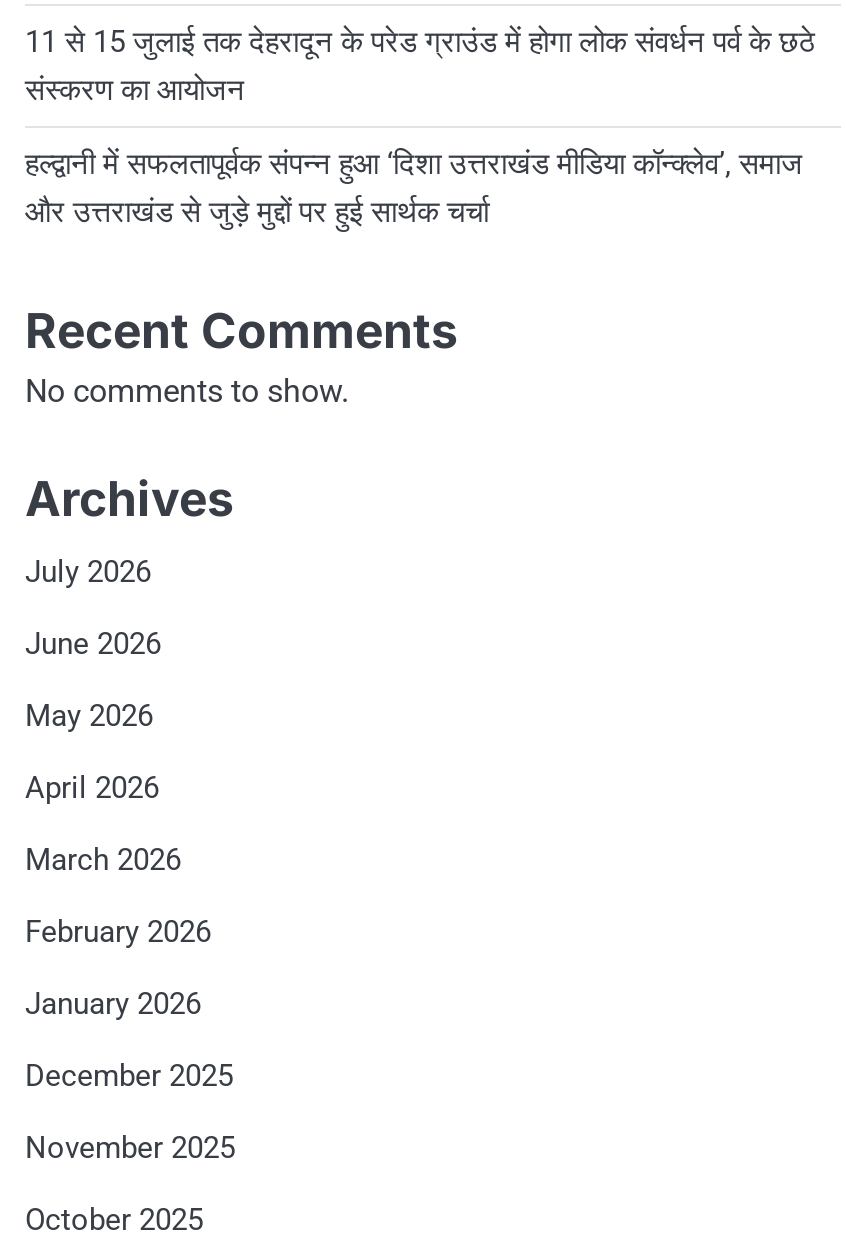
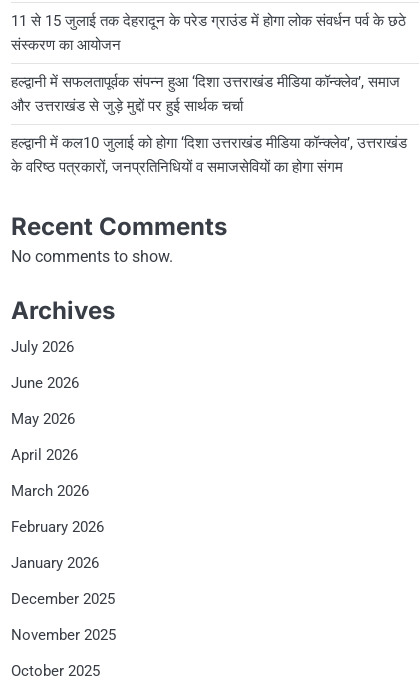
+ हल्द्वानी में कल10 जुलाई को होगा ‘दिशा उत्तराखंड मीडिया कॉन्क्लेव’, उत्तराखंड
+ के वरिष्ठ पत्रकारों, जनप्रतिनिधियों व समाजसेवियों का होगा संगम
